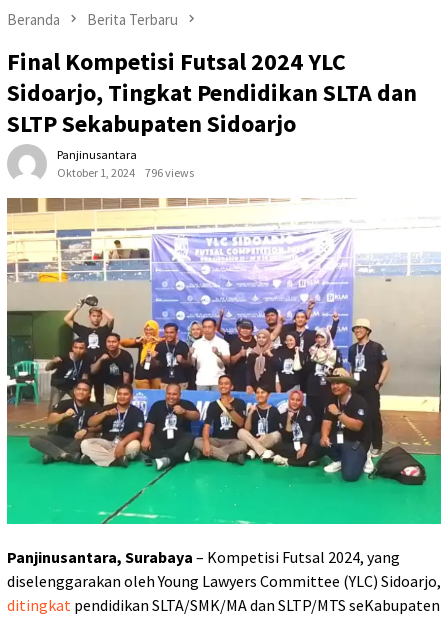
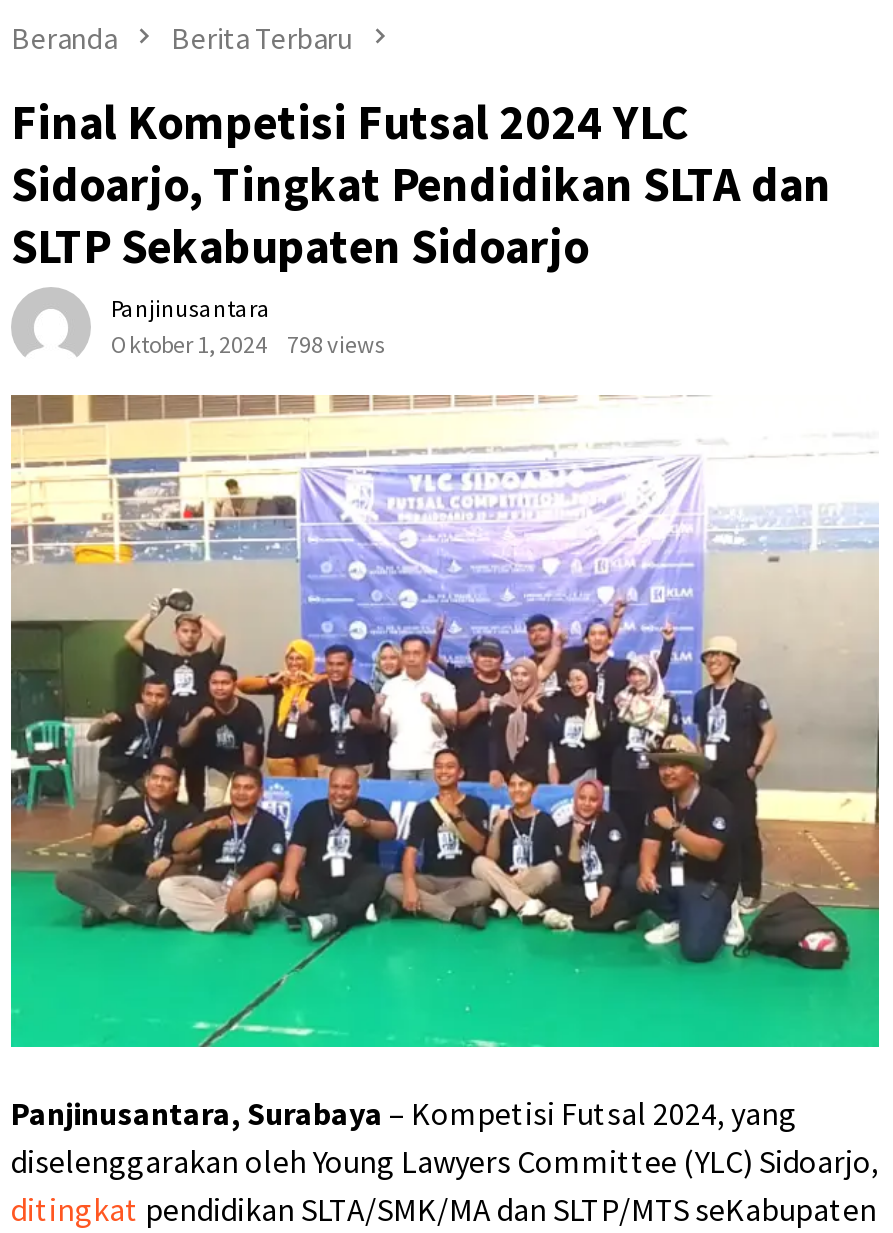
- Oktober 1, 2024 796 views
+ Oktober 1, 2024 798 views
